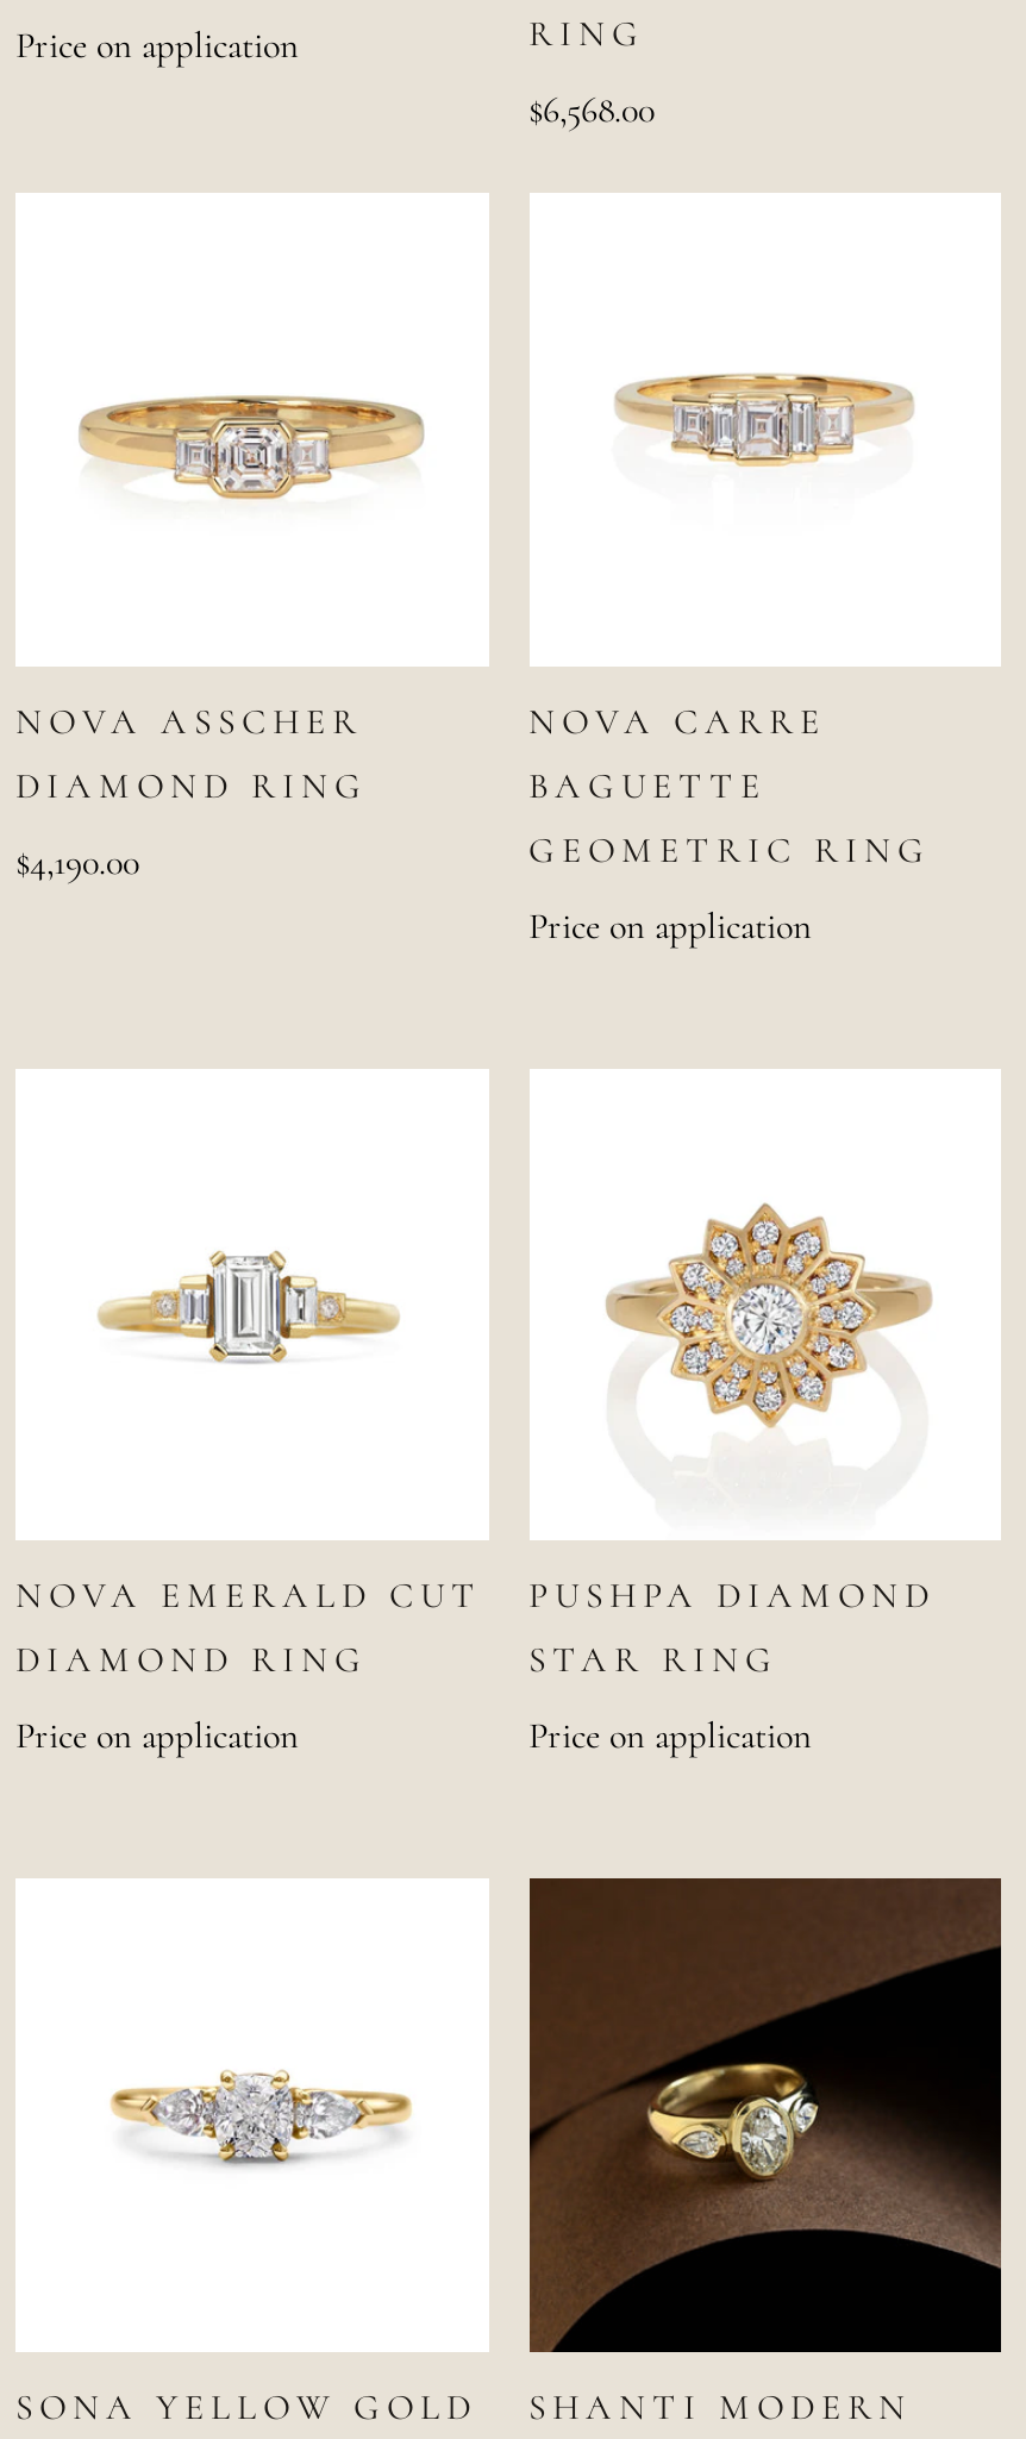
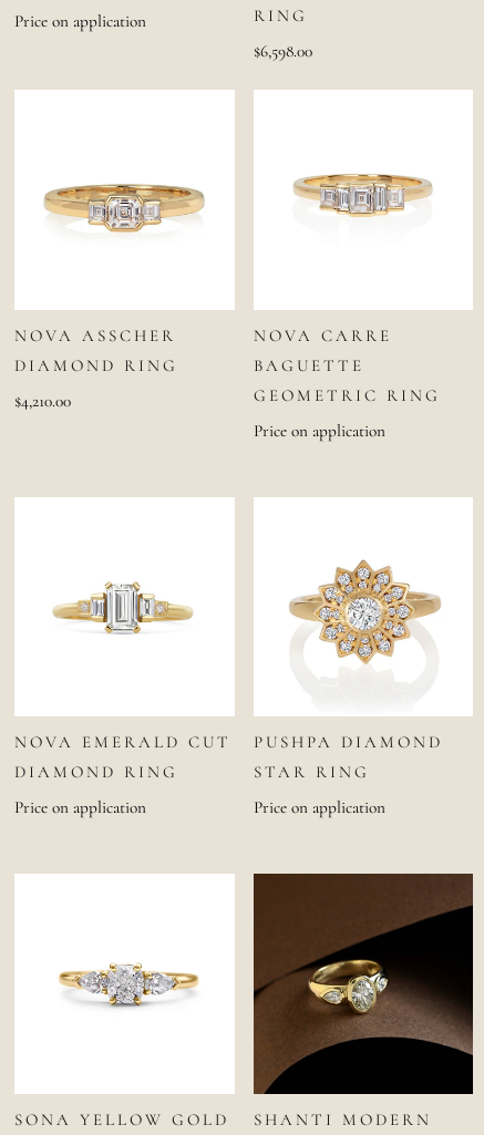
- $6,568.00
+ $6,598.00

- $4,190.00
+ $4,210.00
